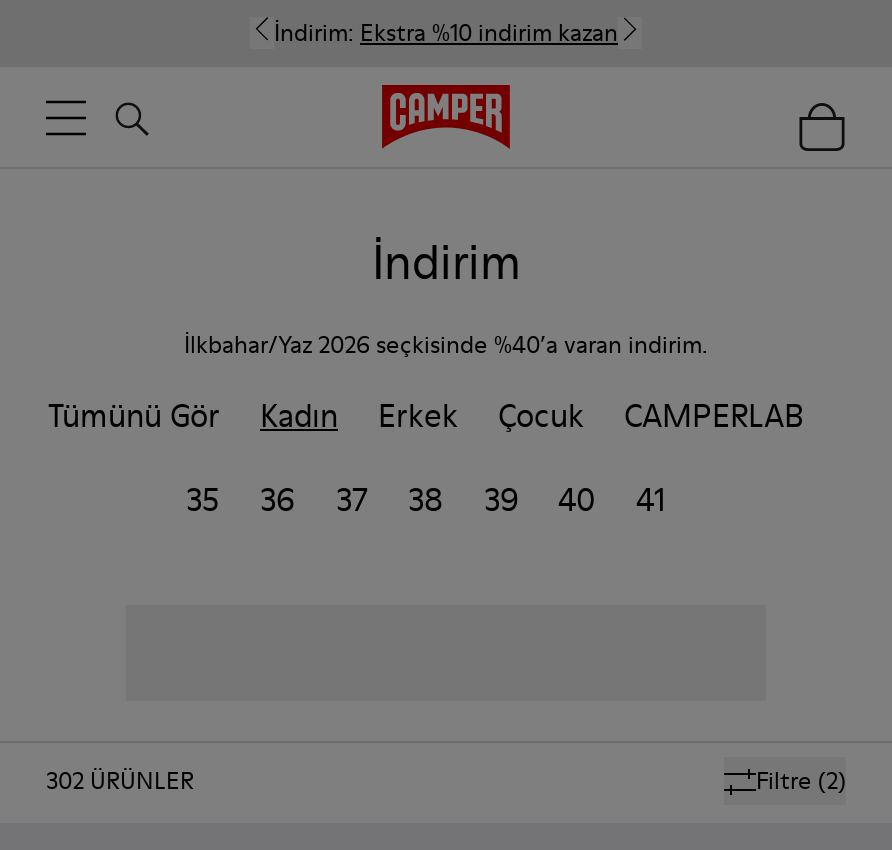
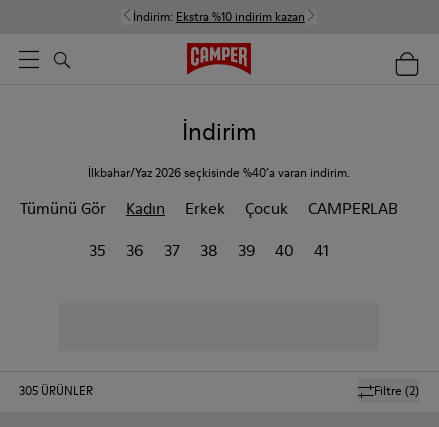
- 302 ÜRÜNLER
+ 305 ÜRÜNLER
